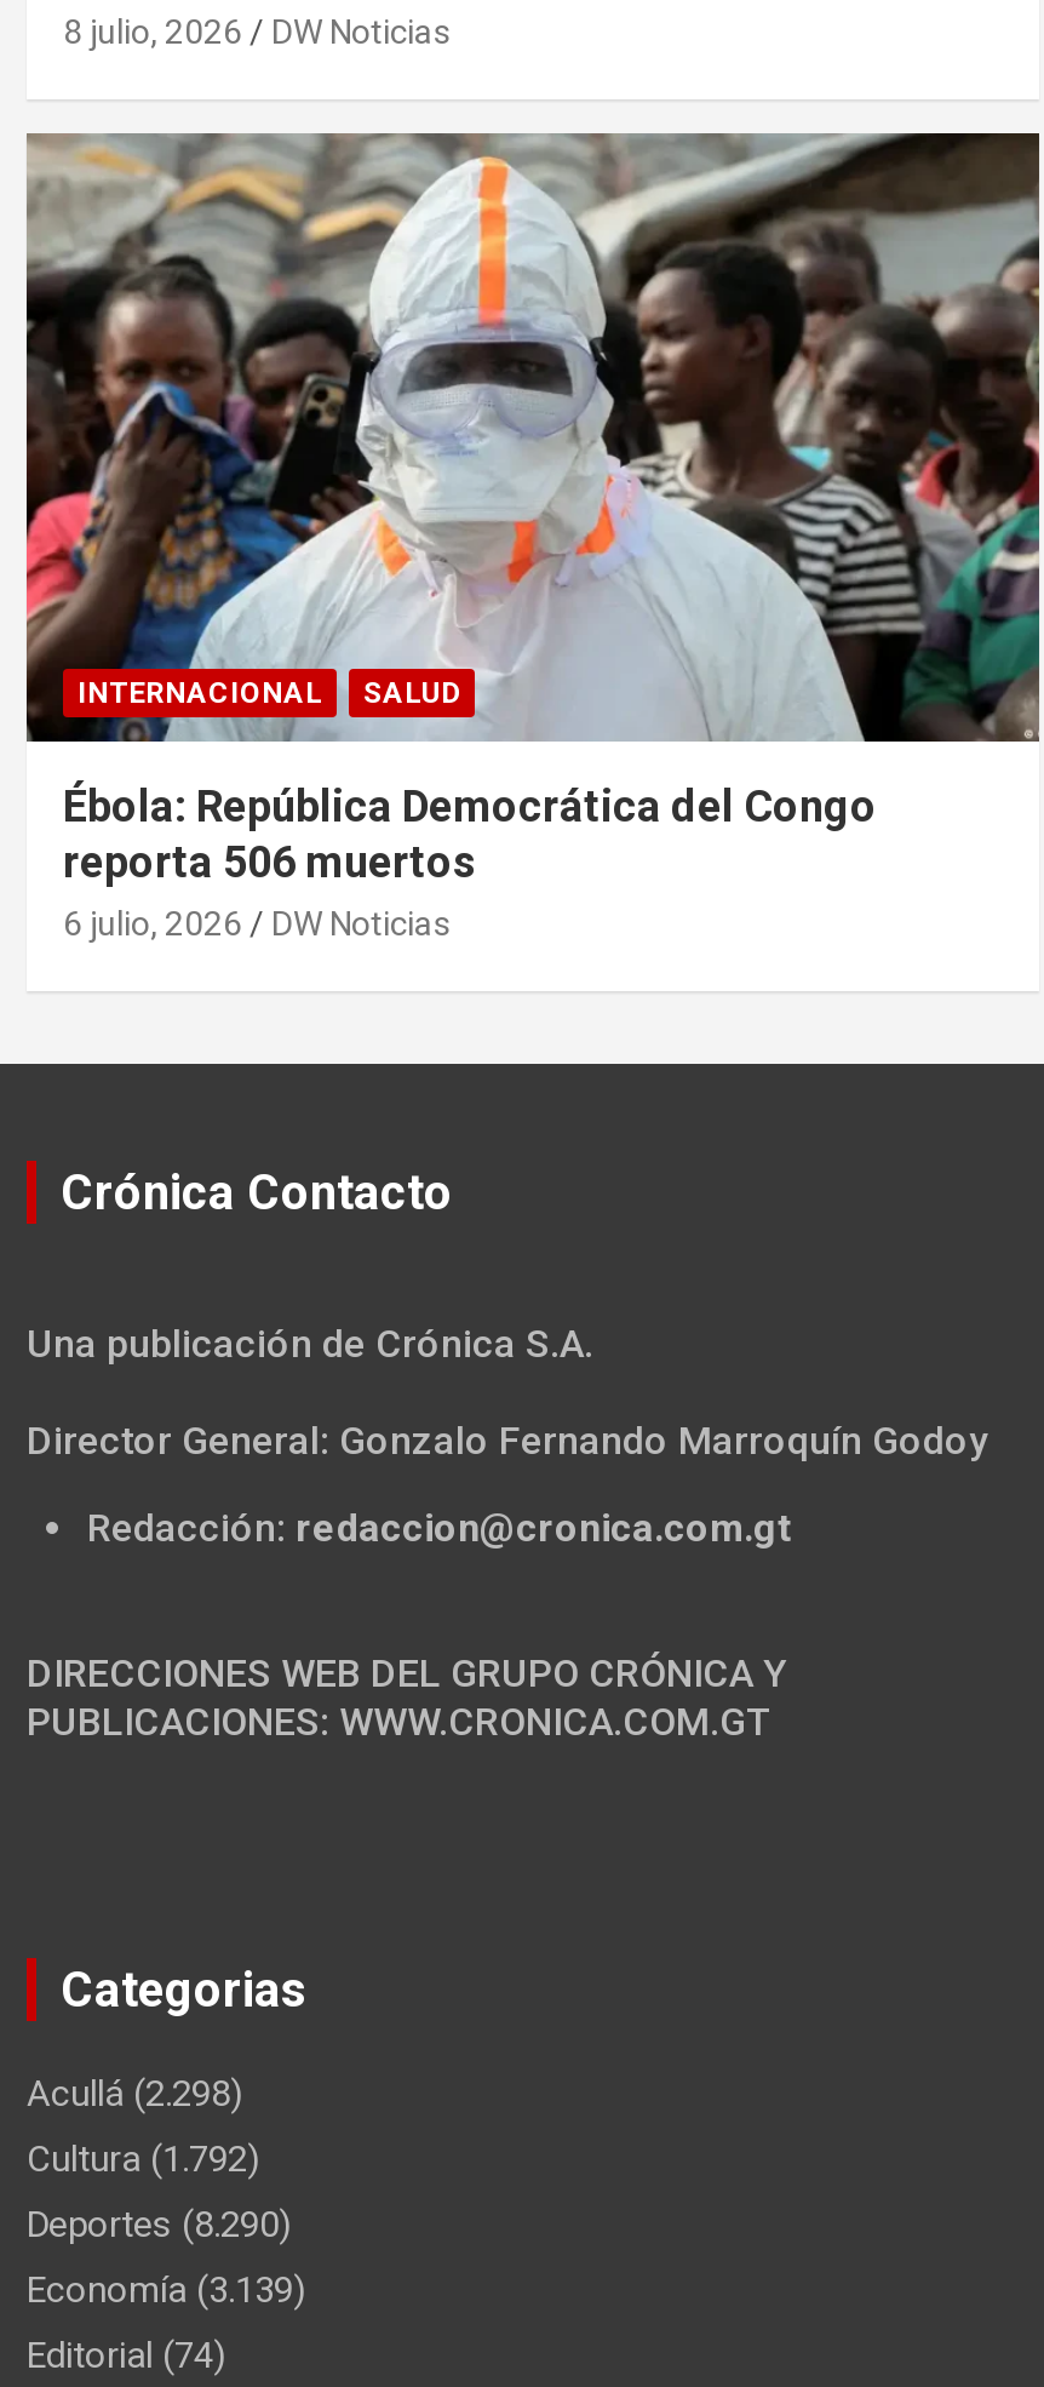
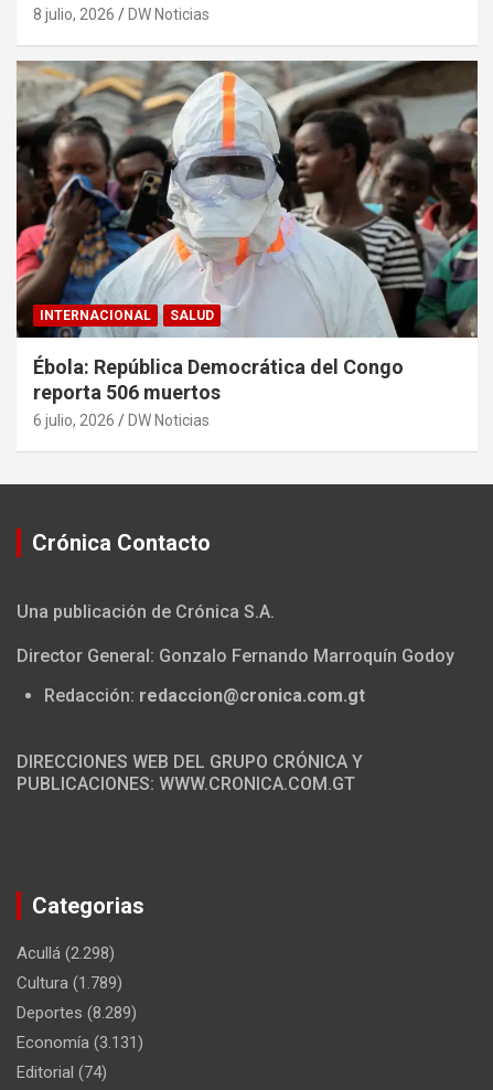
- Cultura (1.792)
+ Cultura (1.789)

- Deportes (8.290)
+ Deportes (8.289)

- Economía (3.139)
+ Economía (3.131)
